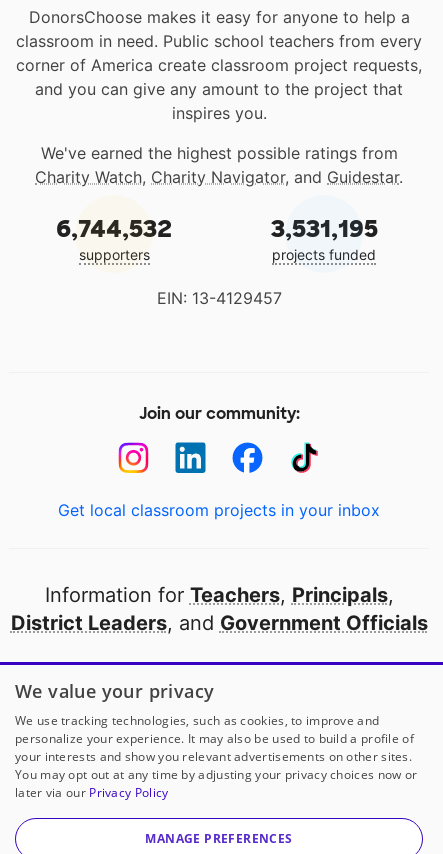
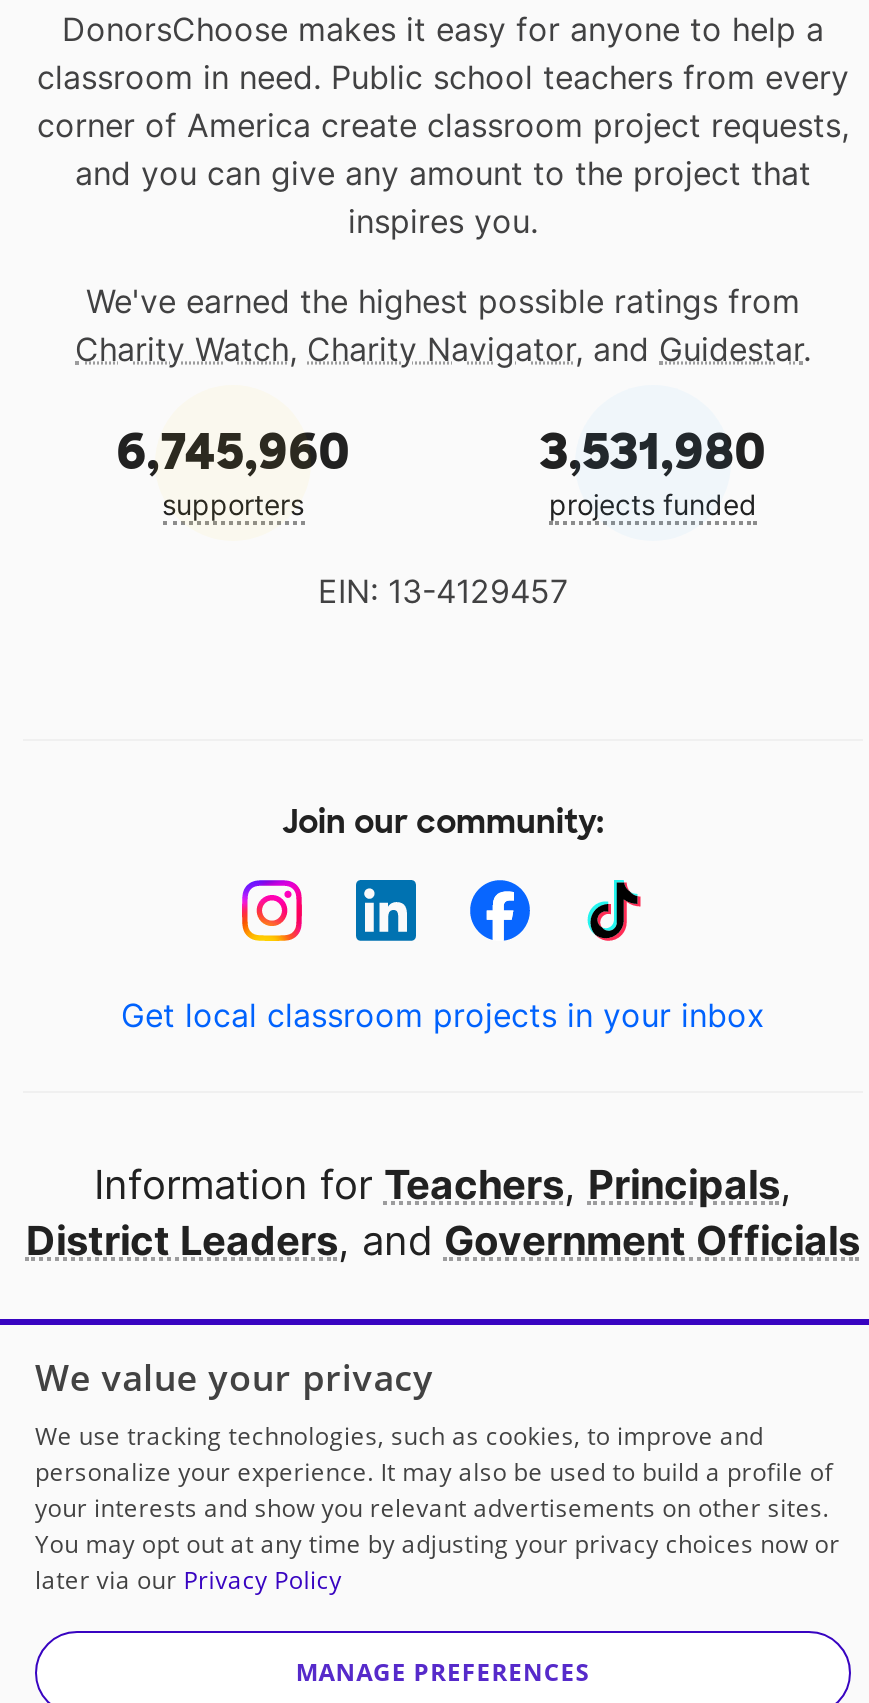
- 6,744,532
+ 6,745,960

- 3,531,195
+ 3,531,980
